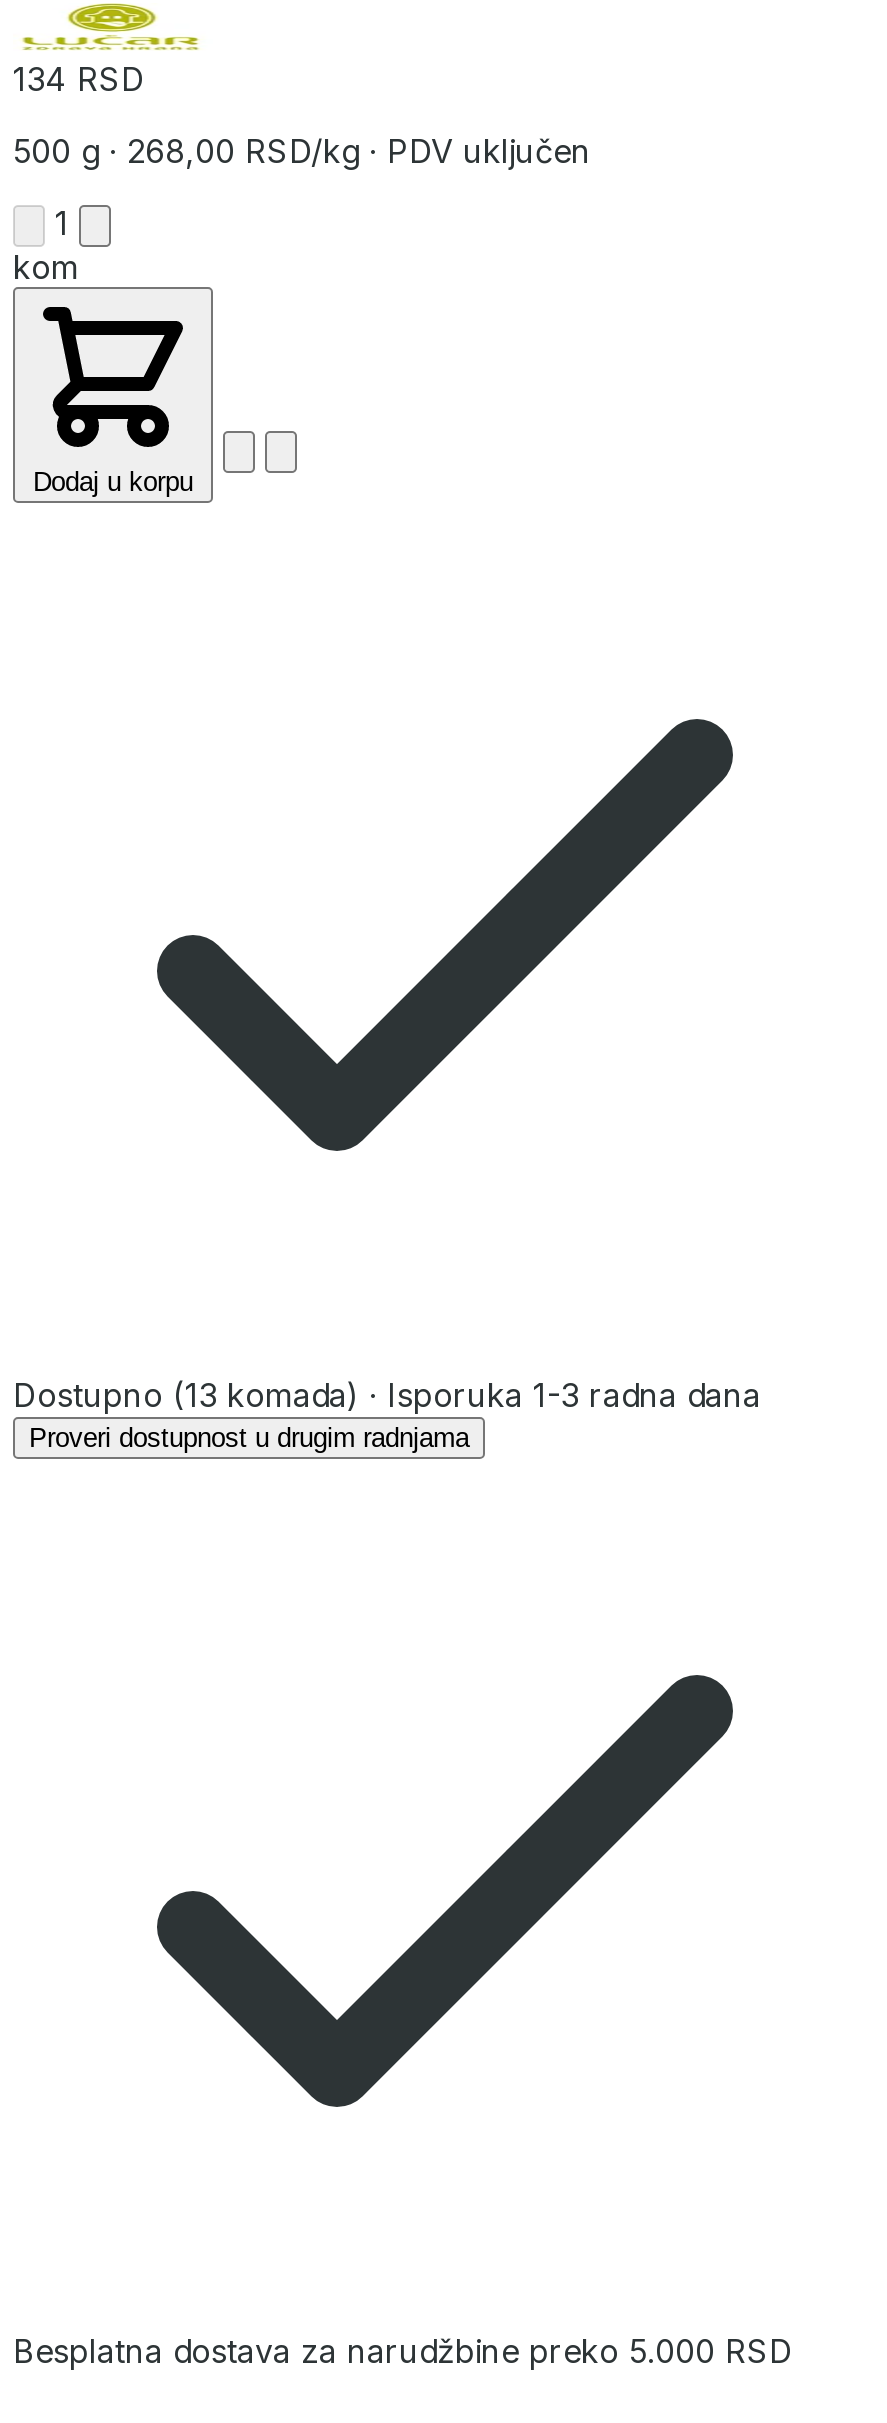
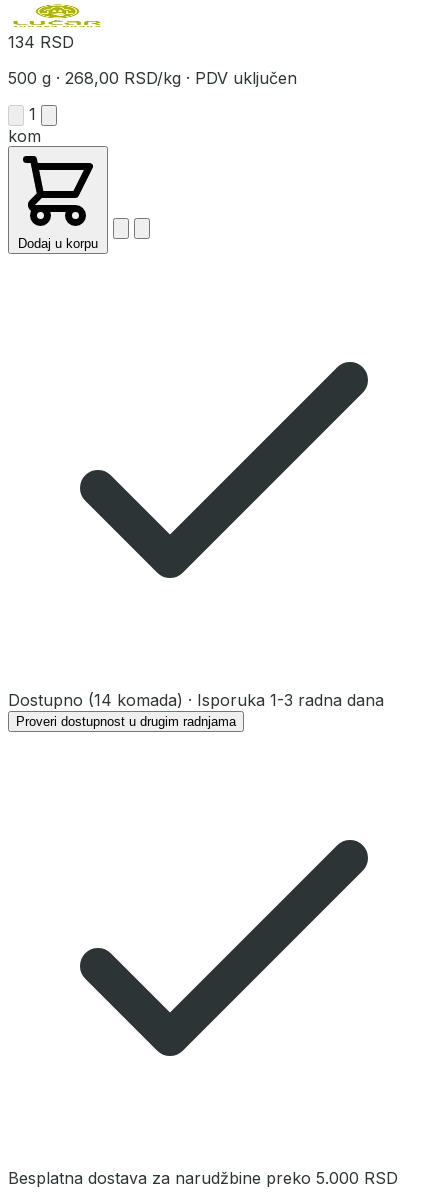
- Dostupno (13 komada) · Isporuka 1-3 radna dana
+ Dostupno (14 komada) · Isporuka 1-3 radna dana
